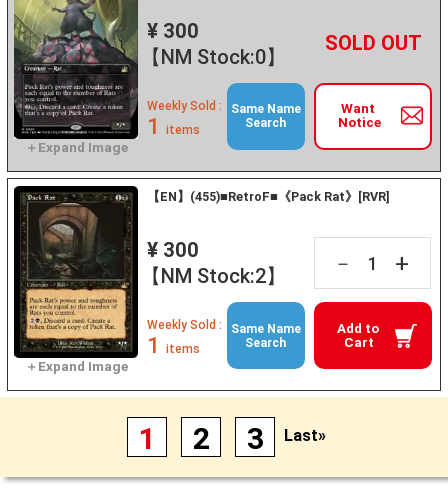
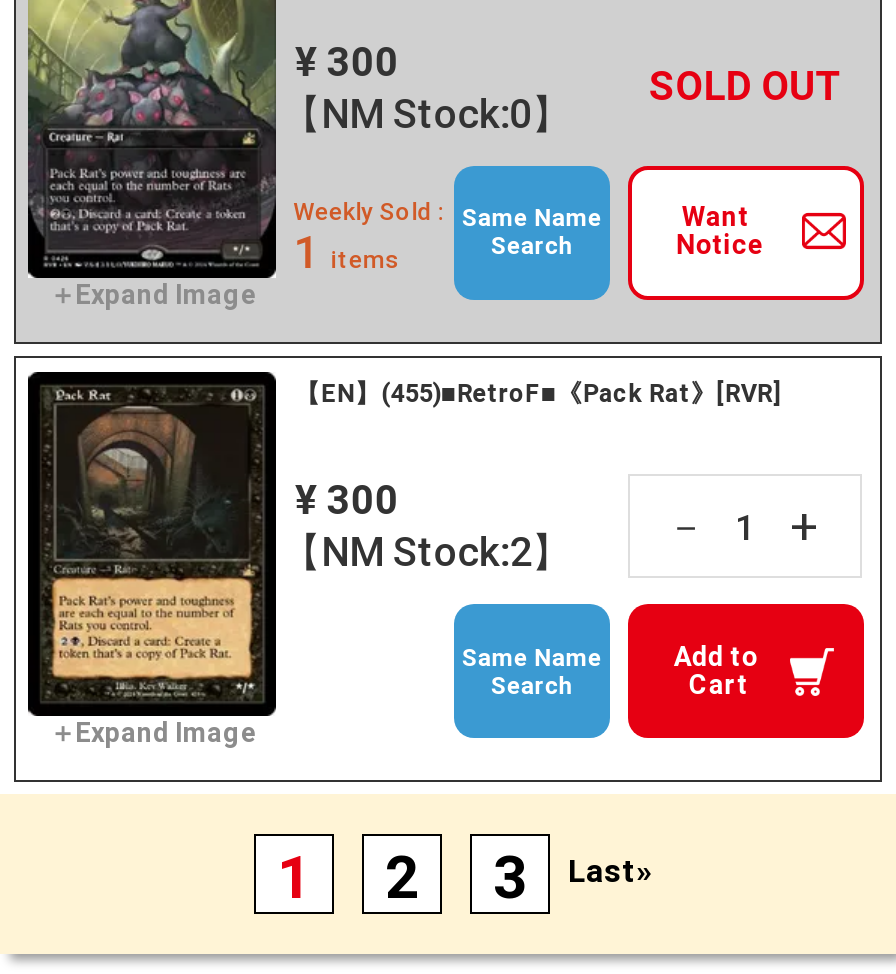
- Weekly Sold :
- 1 items
